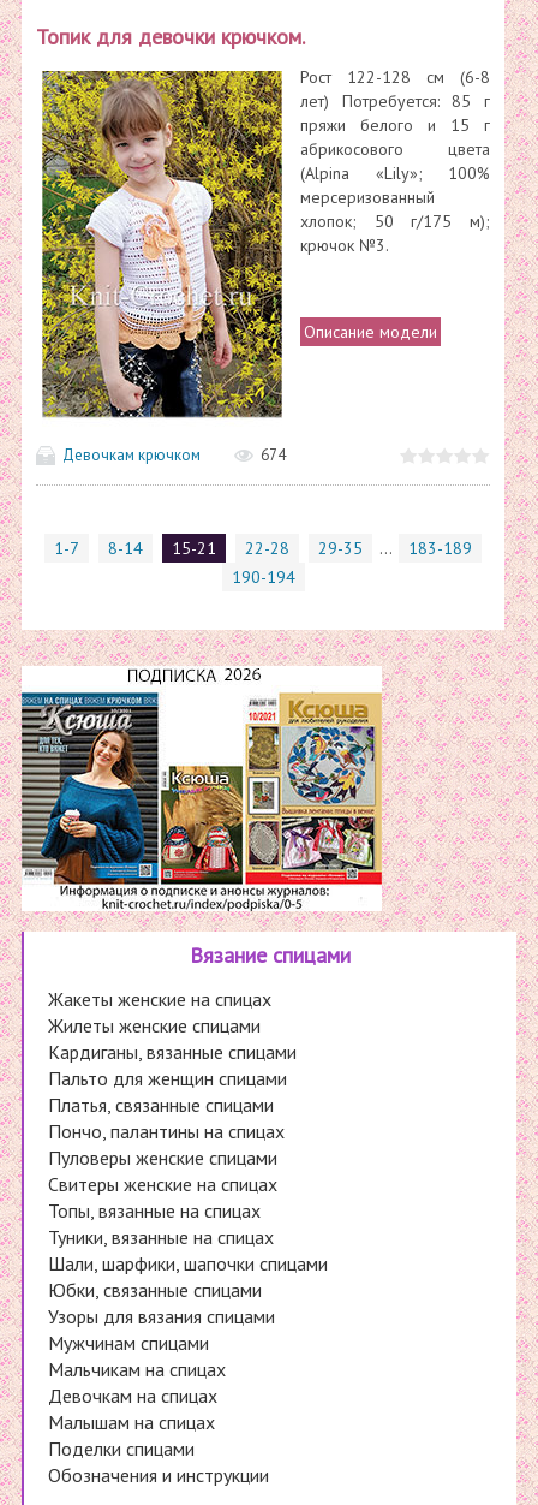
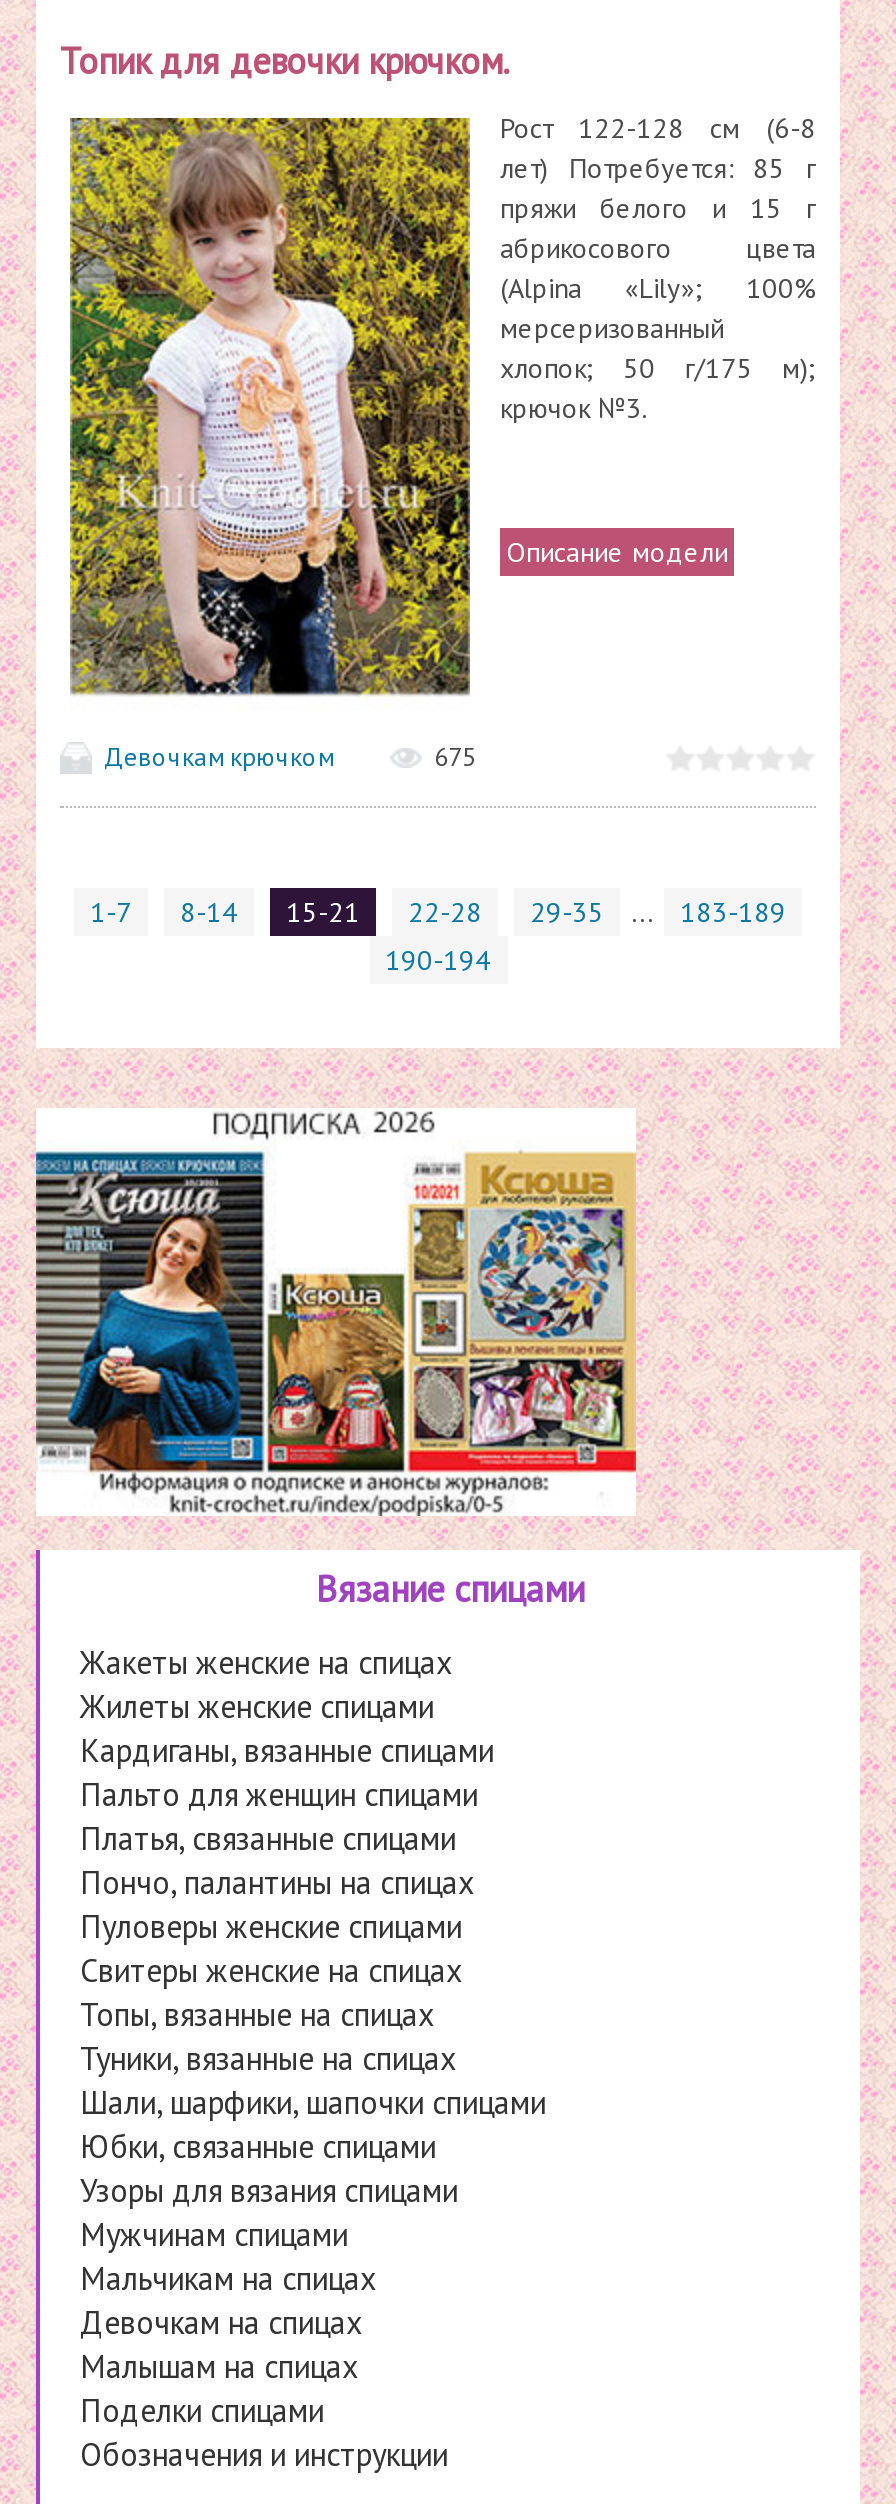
- 674
+ 675
